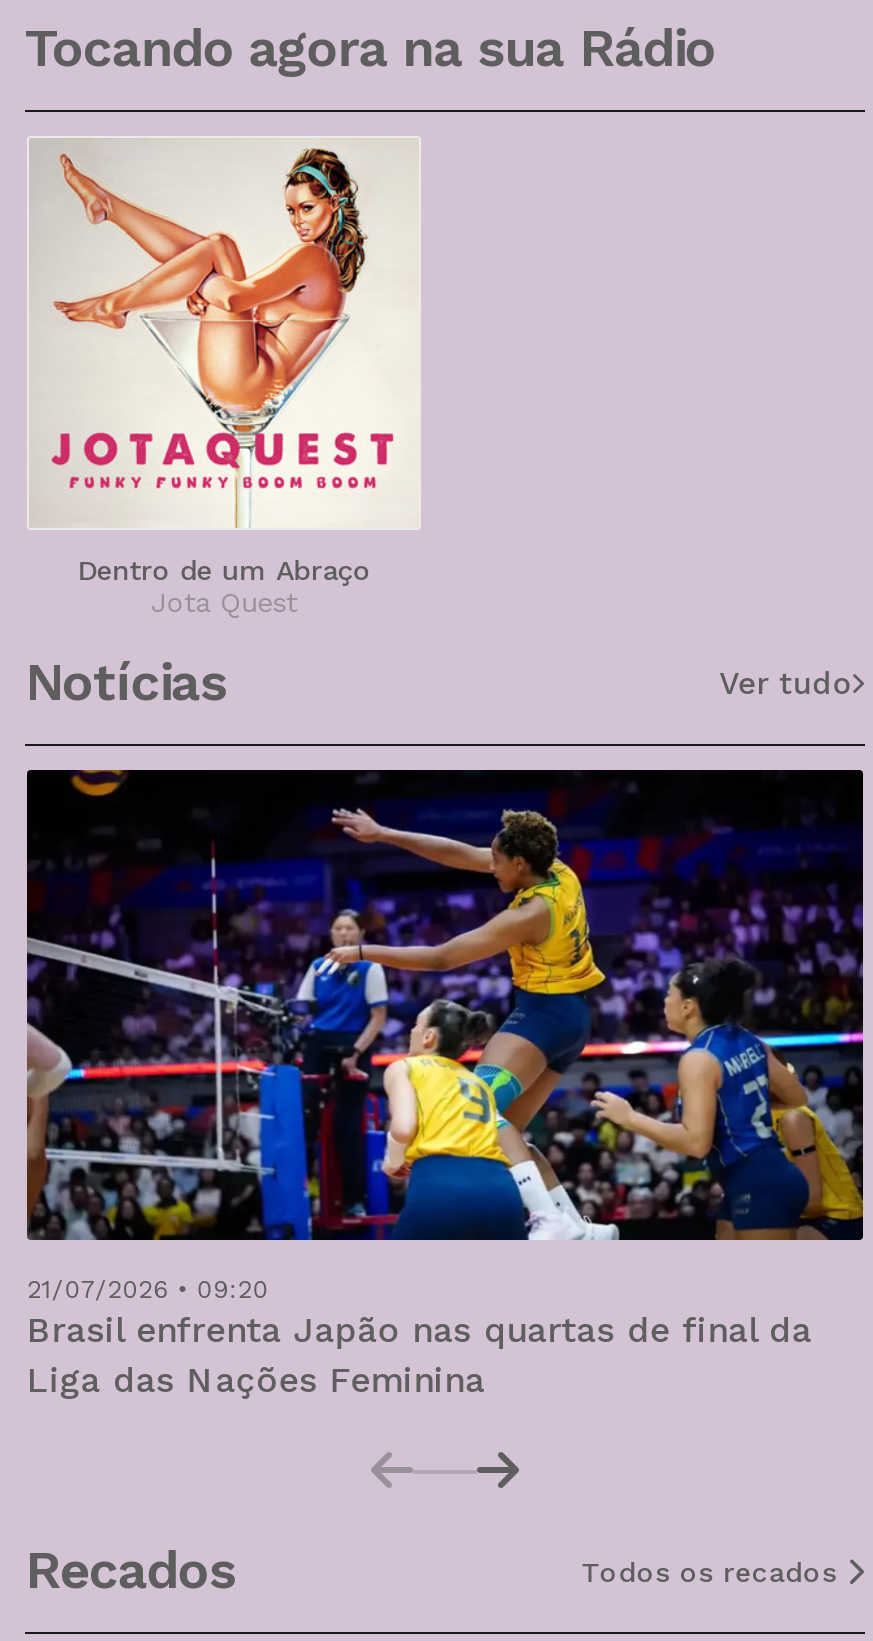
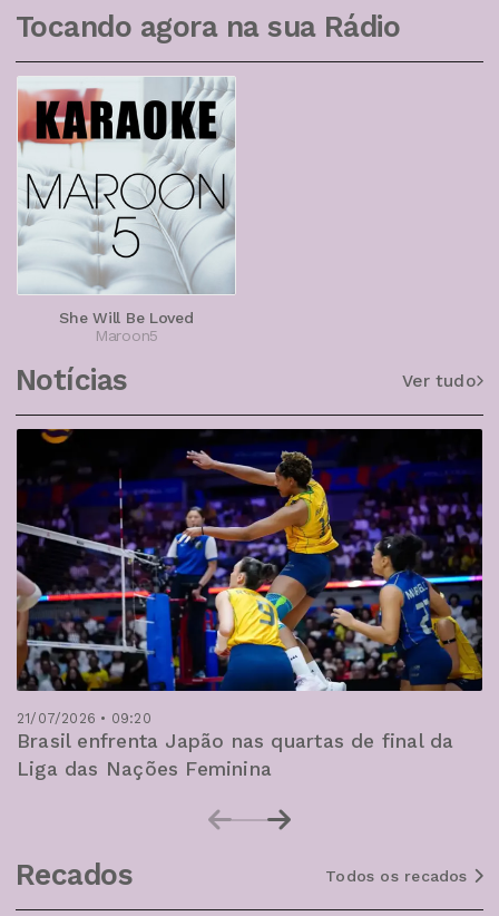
- [image]
- Dentro de um Abraço
+ [image]
+ She Will Be Loved

- Jota Quest
+ Maroon5
